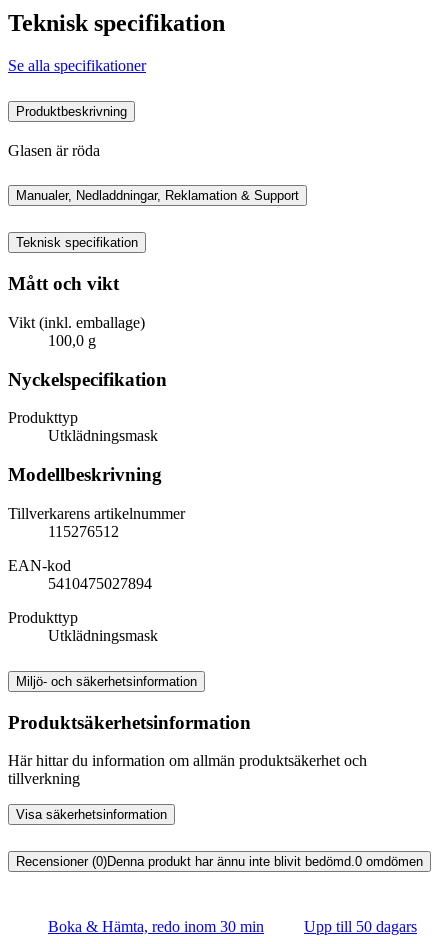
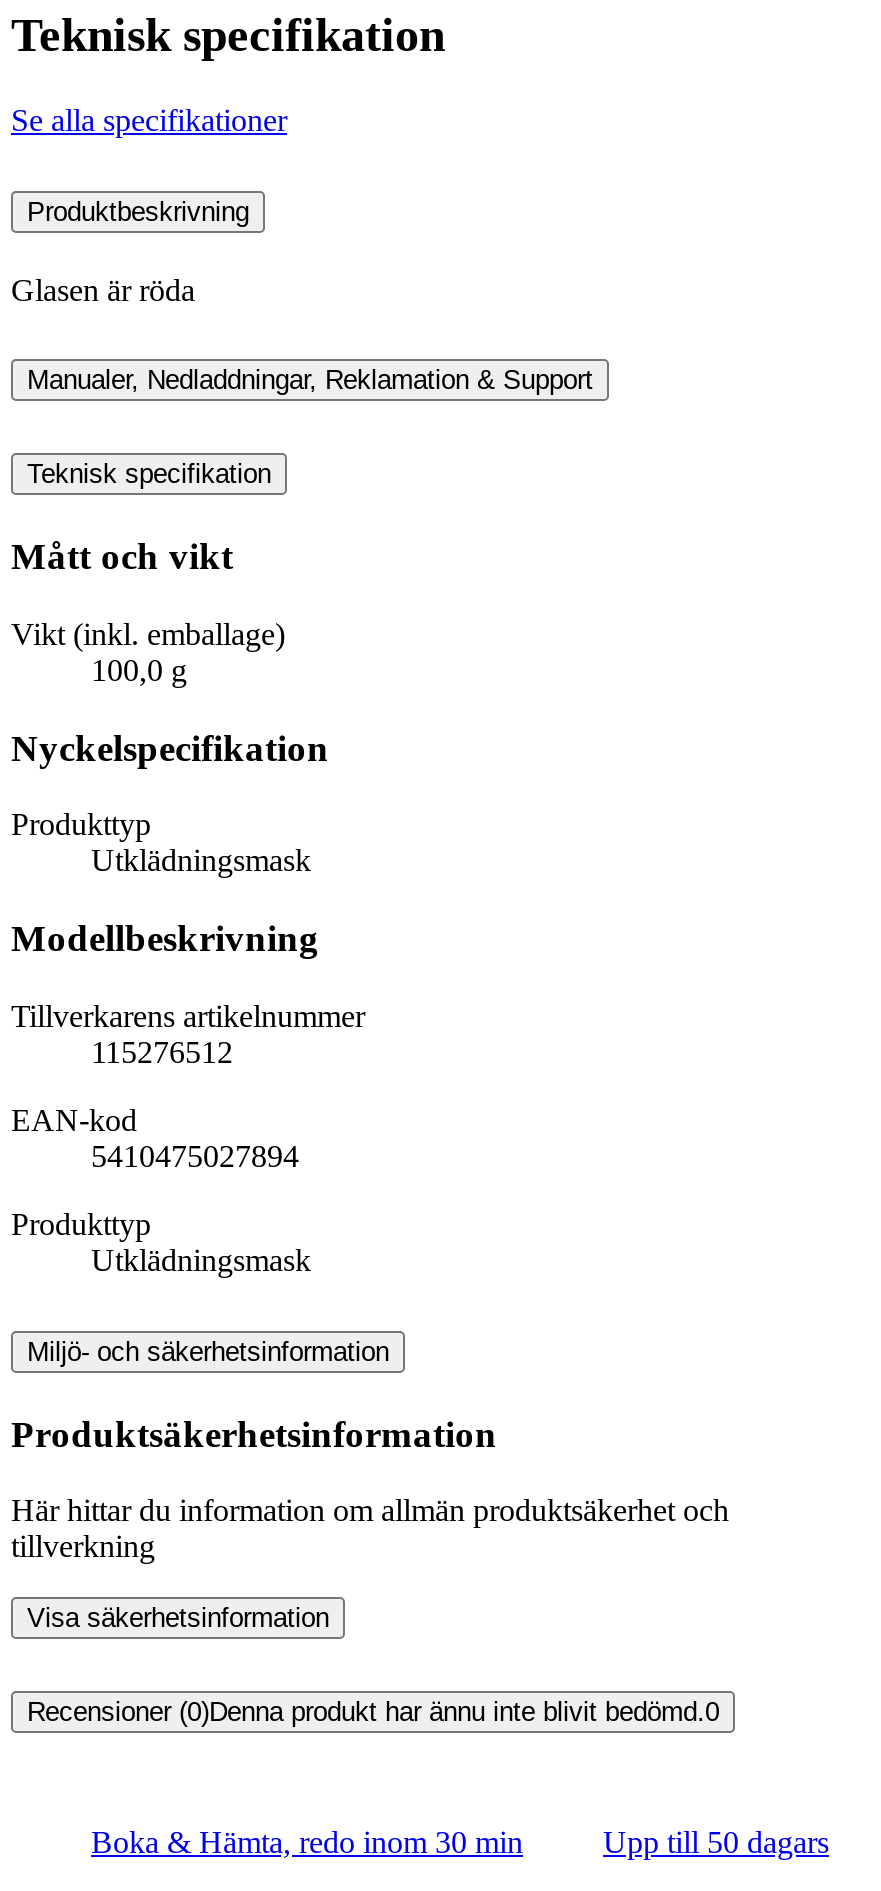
- Recensioner (0)Denna produkt har ännu inte blivit bedömd.0 omdömen
+ Recensioner (0)Denna produkt har ännu inte blivit bedömd.0
